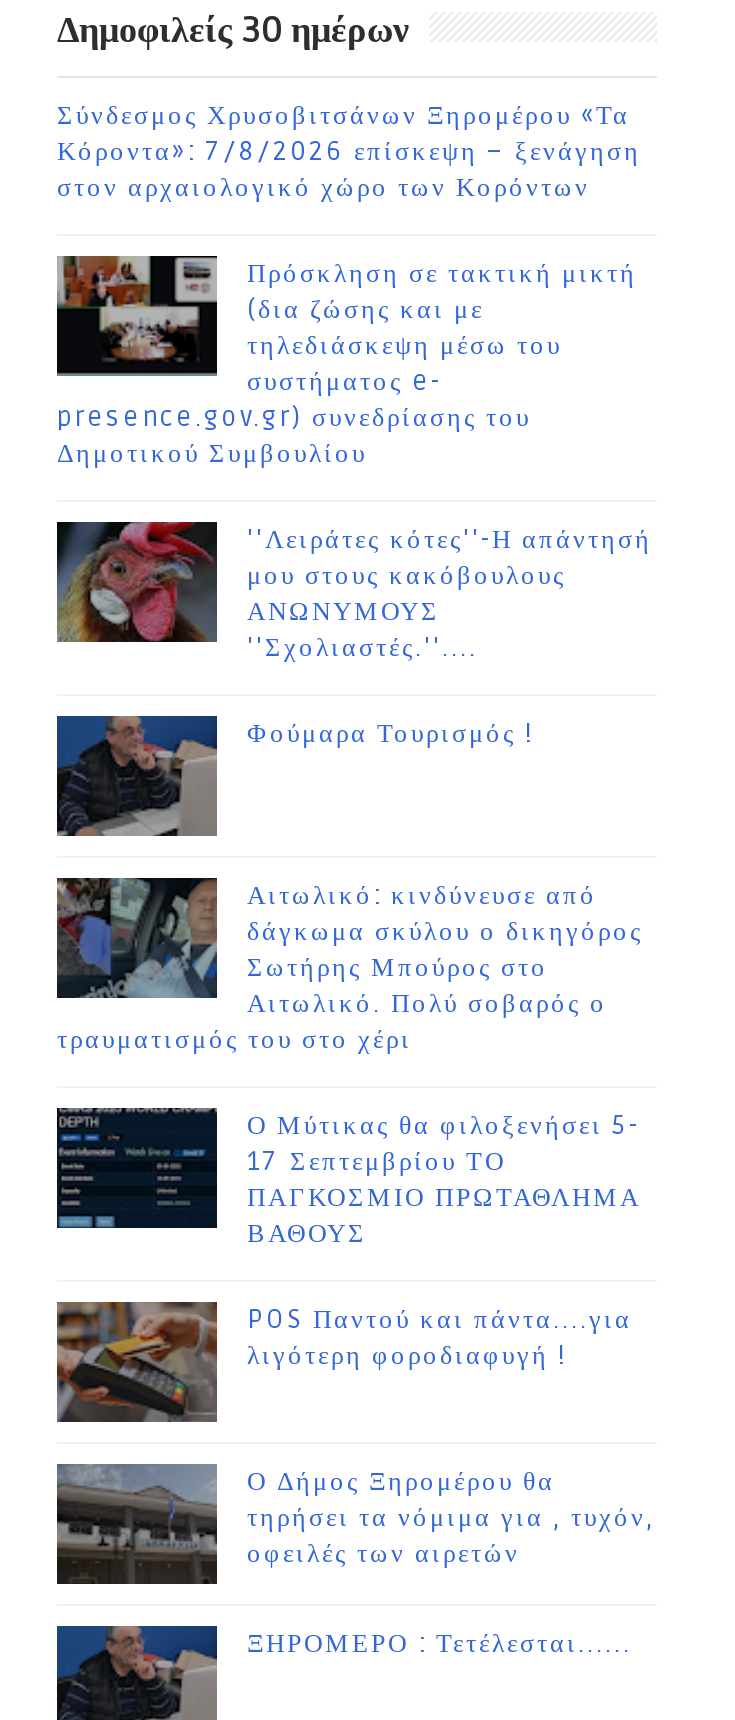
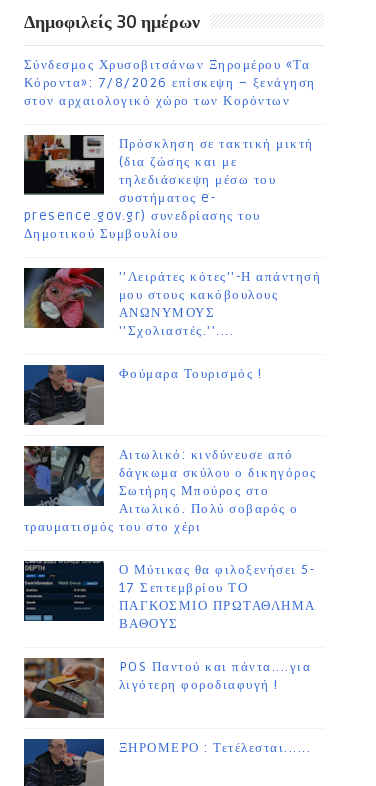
- [image]
- Ο Δήμος Ξηρομέρου θα
- τηρήσει τα νόμιμα για , τυχόν,
- οφειλές των αιρετών
